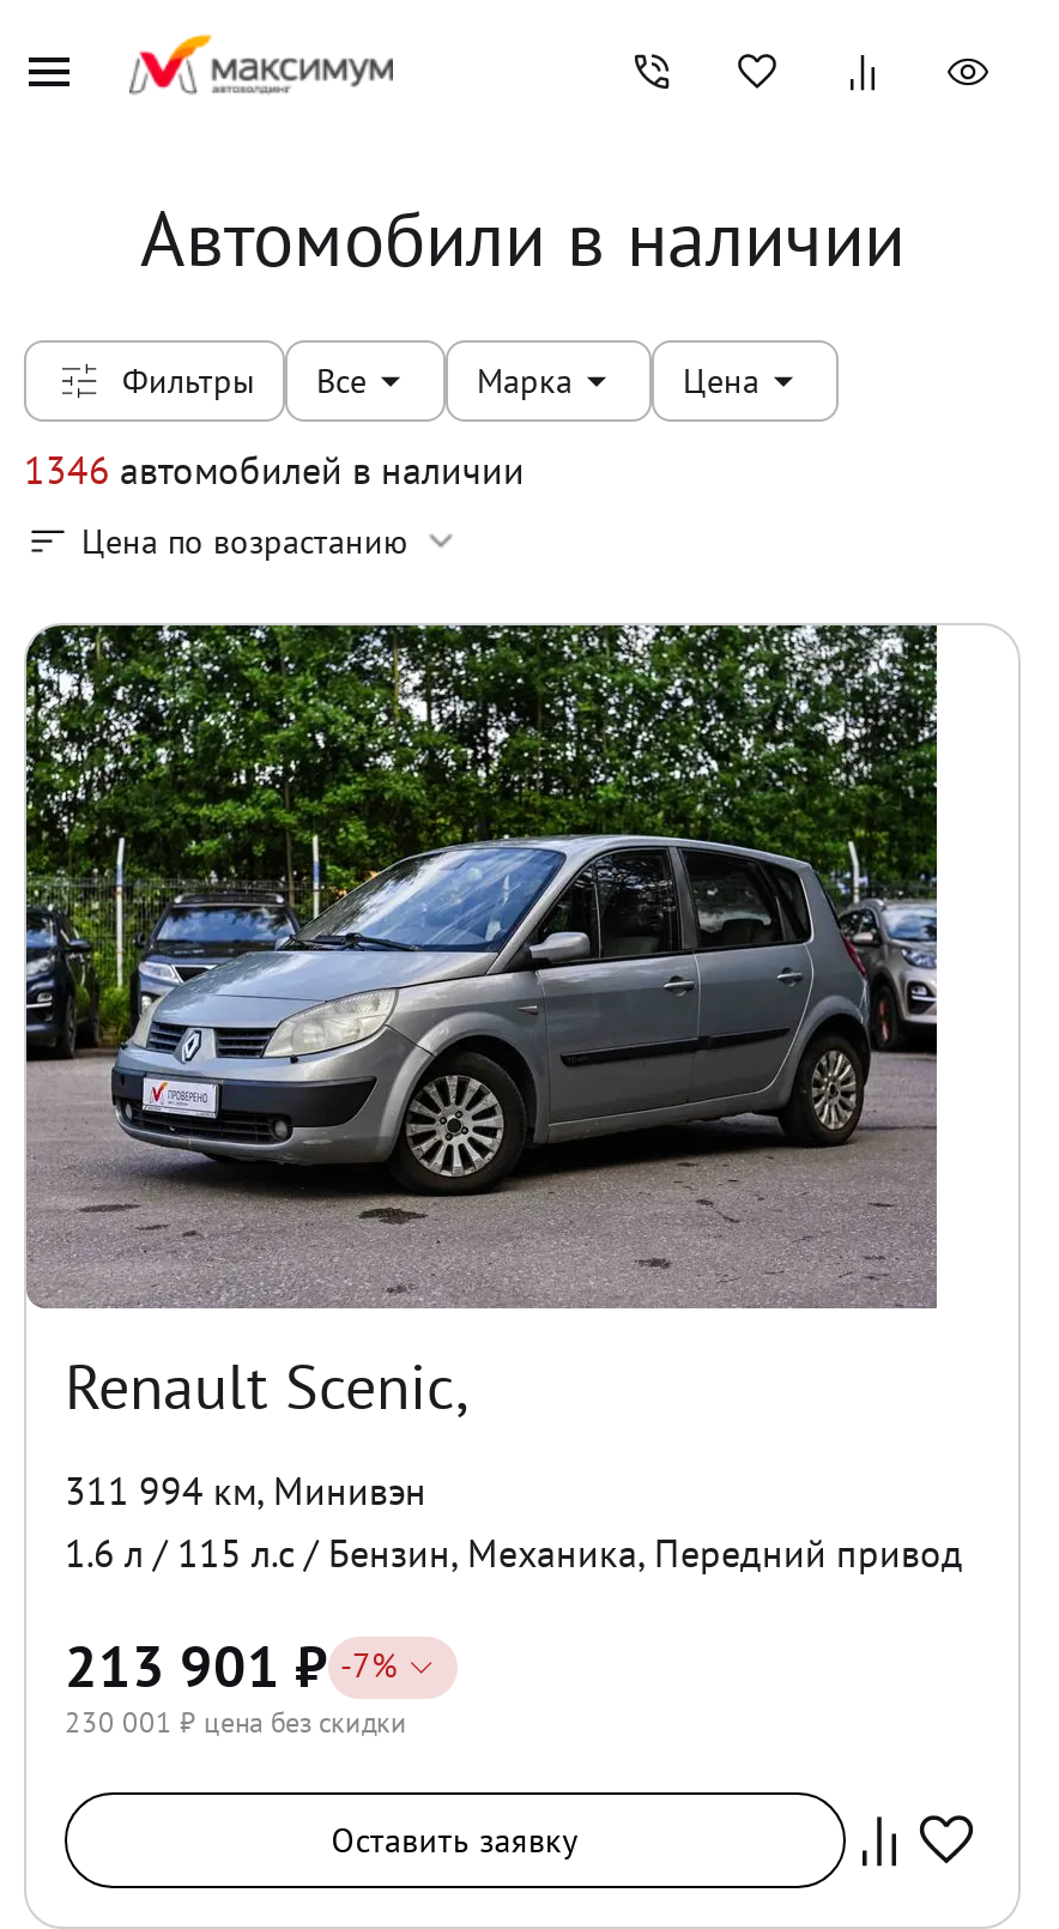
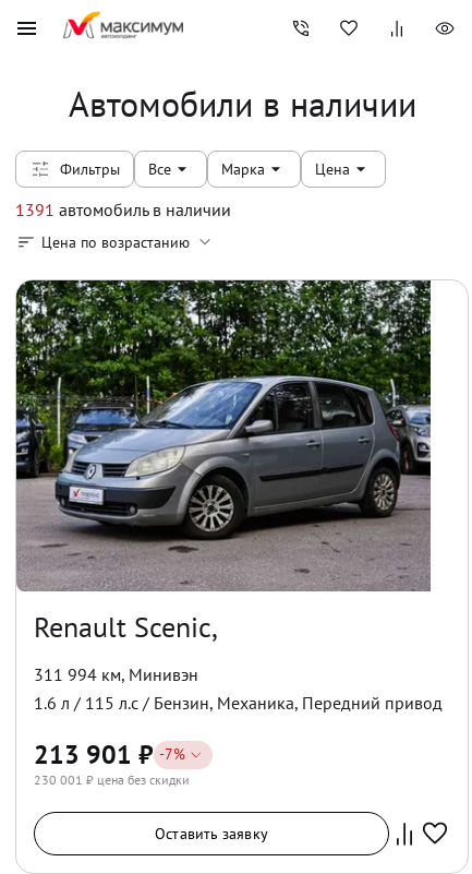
- 1346 автомобилей в наличии
+ 1391 автомобиль в наличии
